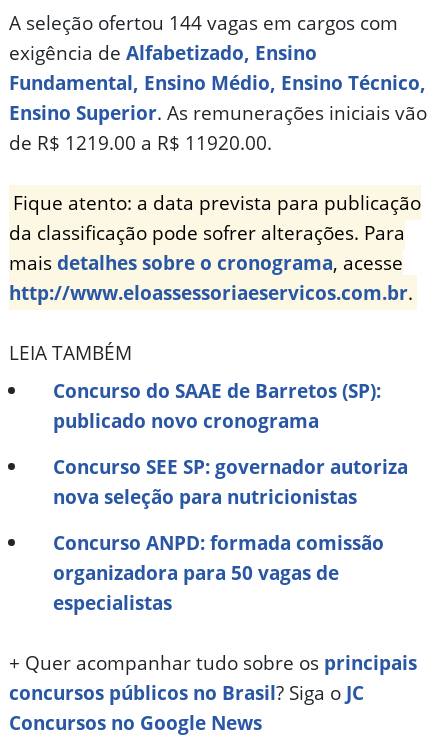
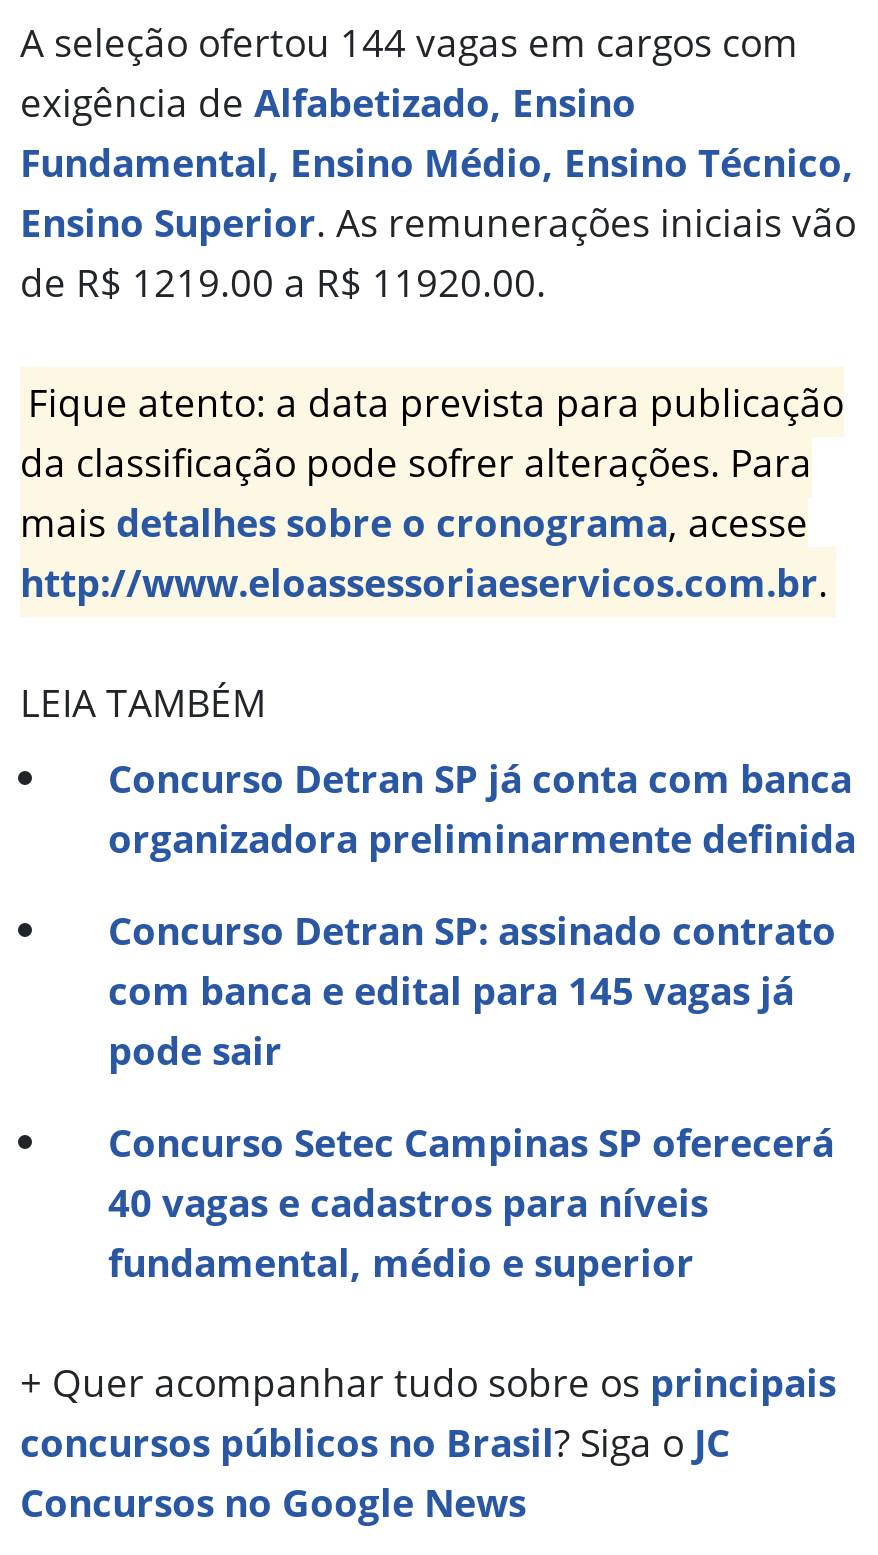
- Concurso do SAAE de Barretos (SP):
- publicado novo cronograma
+ Concurso Detran SP já conta com banca
+ organizadora preliminarmente definida

- Concurso SEE SP: governador autoriza
- nova seleção para nutricionistas
+ Concurso Detran SP: assinado contrato
+ com banca e edital para 145 vagas já
+ pode sair

- Concurso ANPD: formada comissão
- organizadora para 50 vagas de
- especialistas
+ Concurso Setec Campinas SP oferecerá
+ 40 vagas e cadastros para níveis
+ fundamental, médio e superior
